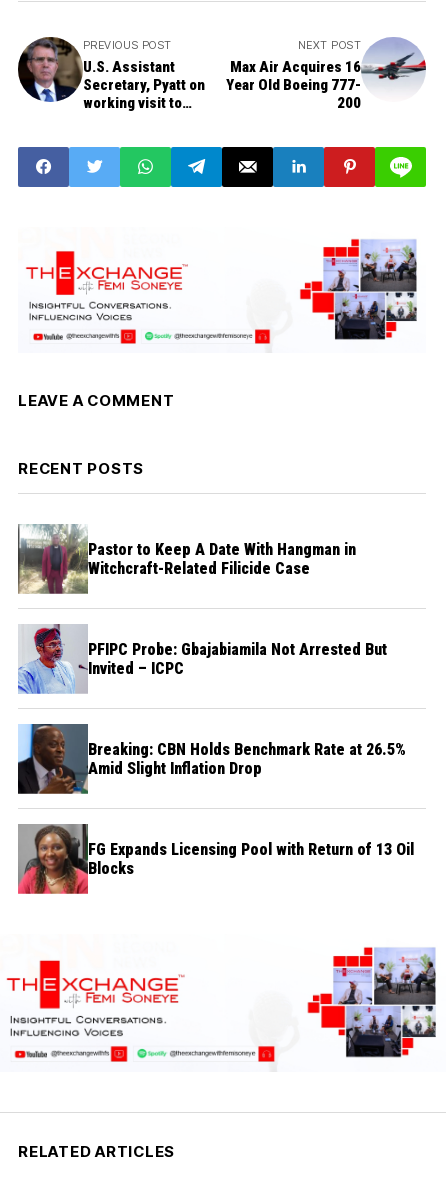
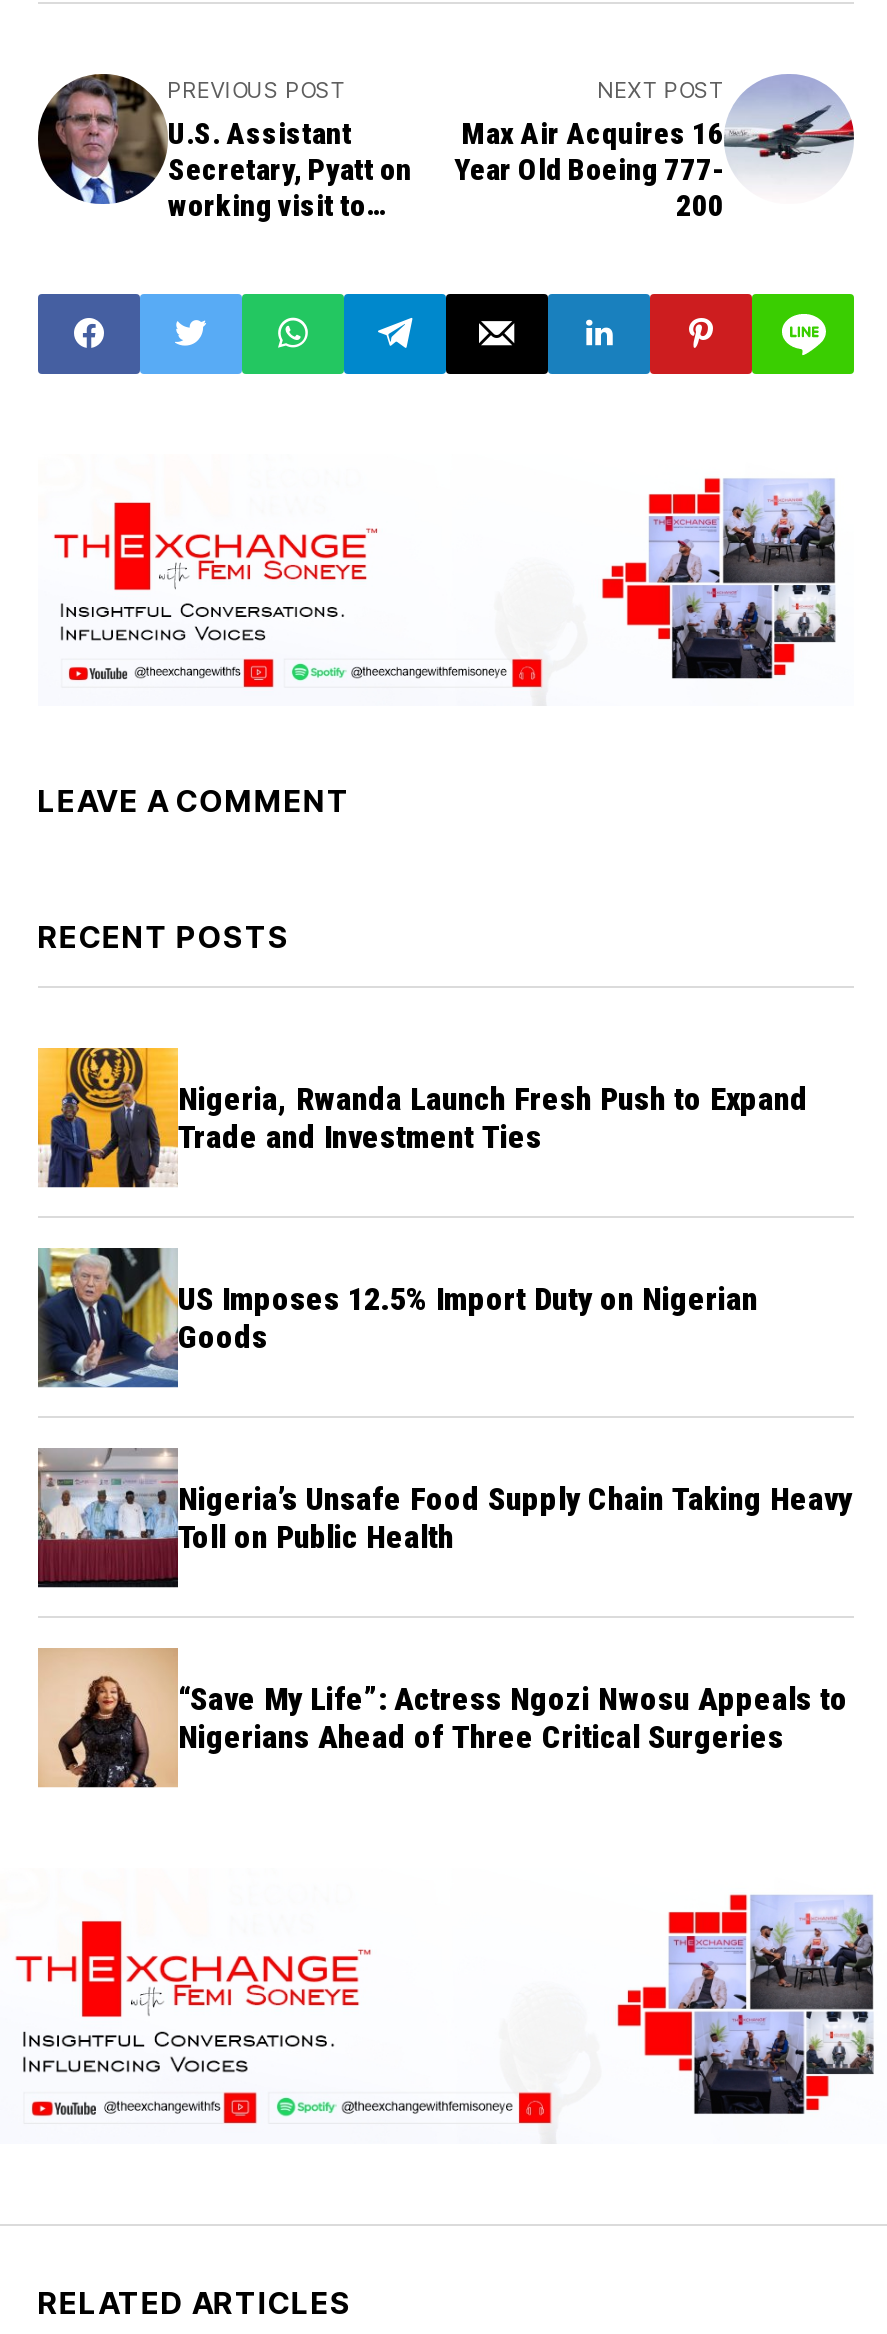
- [image]
- Pastor to Keep A Date With Hangman in
- Witchcraft-Related Filicide Case
+ [image]
+ Nigeria, Rwanda Launch Fresh Push to Expand
+ Trade and Investment Ties

- [image]
- PFIPC Probe: Gbajabiamila Not Arrested But
- Invited – ICPC
+ [image]
+ US Imposes 12.5% Import Duty on Nigerian
+ Goods

- [image]
- Breaking: CBN Holds Benchmark Rate at 26.5%
- Amid Slight Inflation Drop
+ [image]
+ Nigeria’s Unsafe Food Supply Chain Taking Heavy
+ Toll on Public Health

- [image]
- FG Expands Licensing Pool with Return of 13 Oil
- Blocks
+ [image]
+ “Save My Life”: Actress Ngozi Nwosu Appeals to
+ Nigerians Ahead of Three Critical Surgeries
